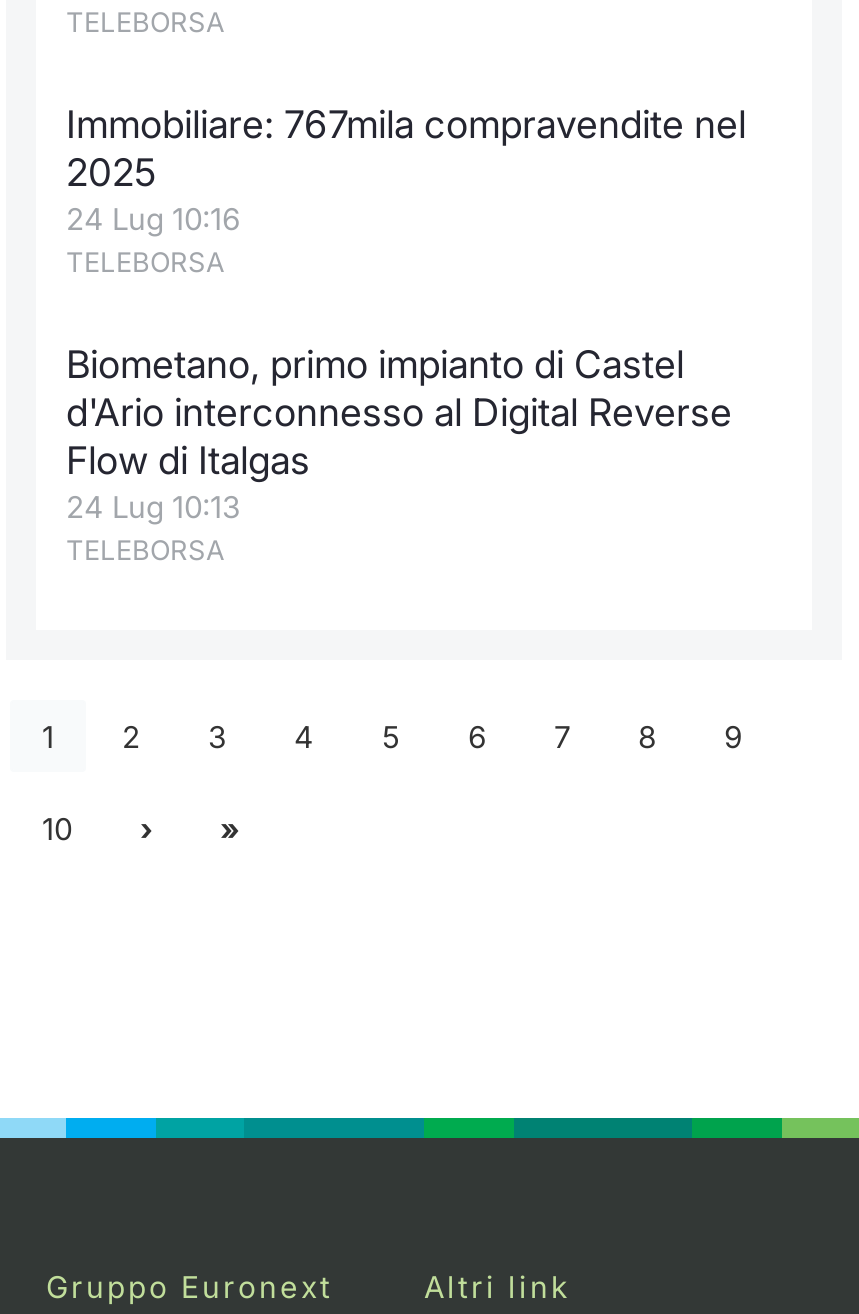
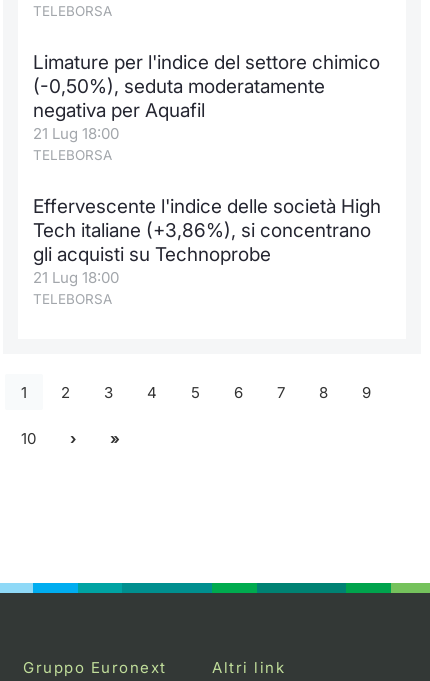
- Immobiliare: 767mila compravendite nel
- 2025
- 24 Lug 10:16
+ Limature per l'indice del settore chimico
+ (-0,50%), seduta moderatamente
+ negativa per Aquafil
+ 21 Lug 18:00

- Biometano, primo impianto di Castel
- d'Ario interconnesso al Digital Reverse
- Flow di Italgas
- 24 Lug 10:13
+ Effervescente l'indice delle società High
+ Tech italiane (+3,86%), si concentrano
+ gli acquisti su Technoprobe
+ 21 Lug 18:00
